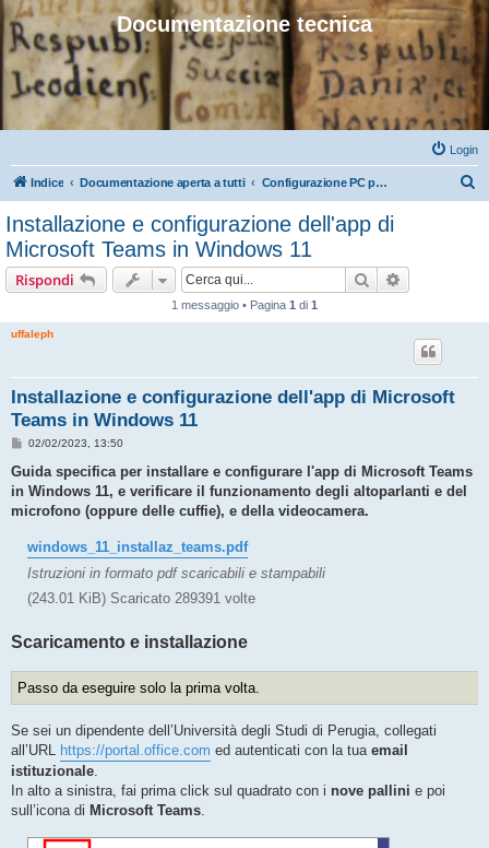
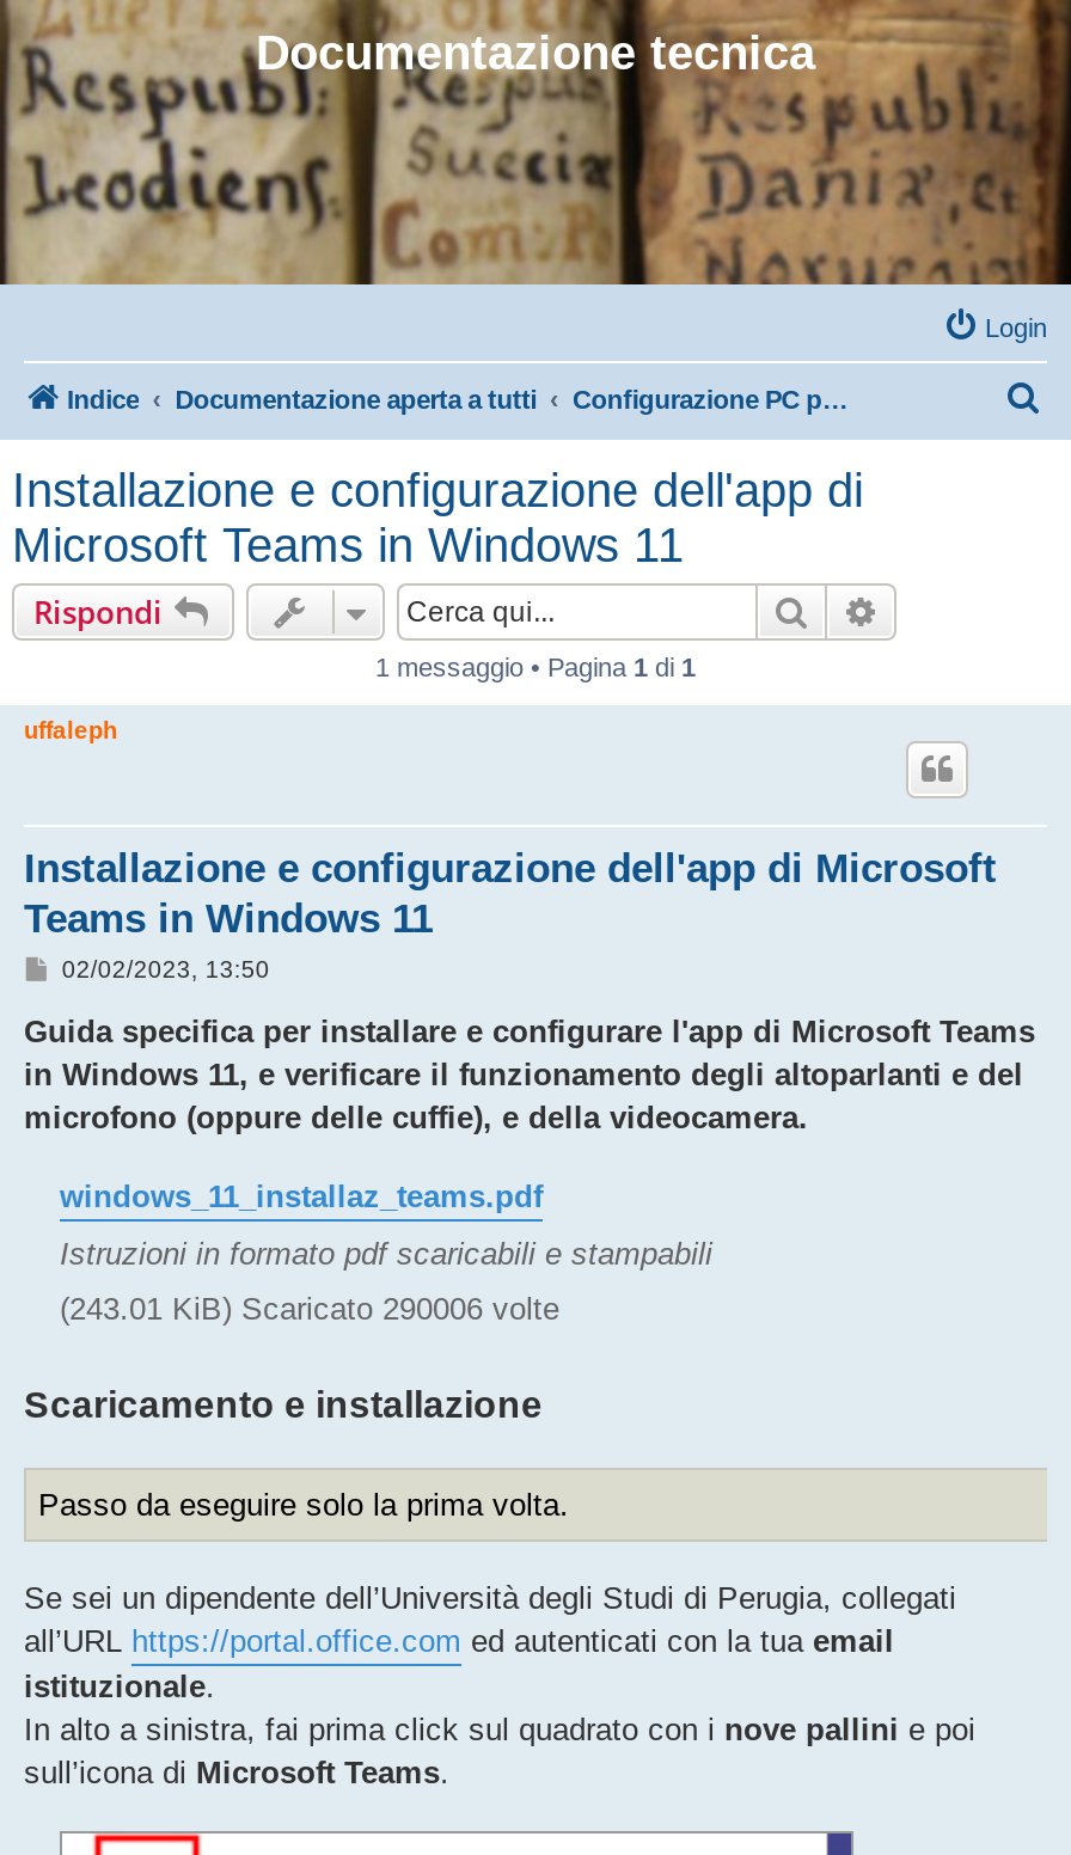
- (243.01 KiB) Scaricato 289391 volte
+ (243.01 KiB) Scaricato 290006 volte
